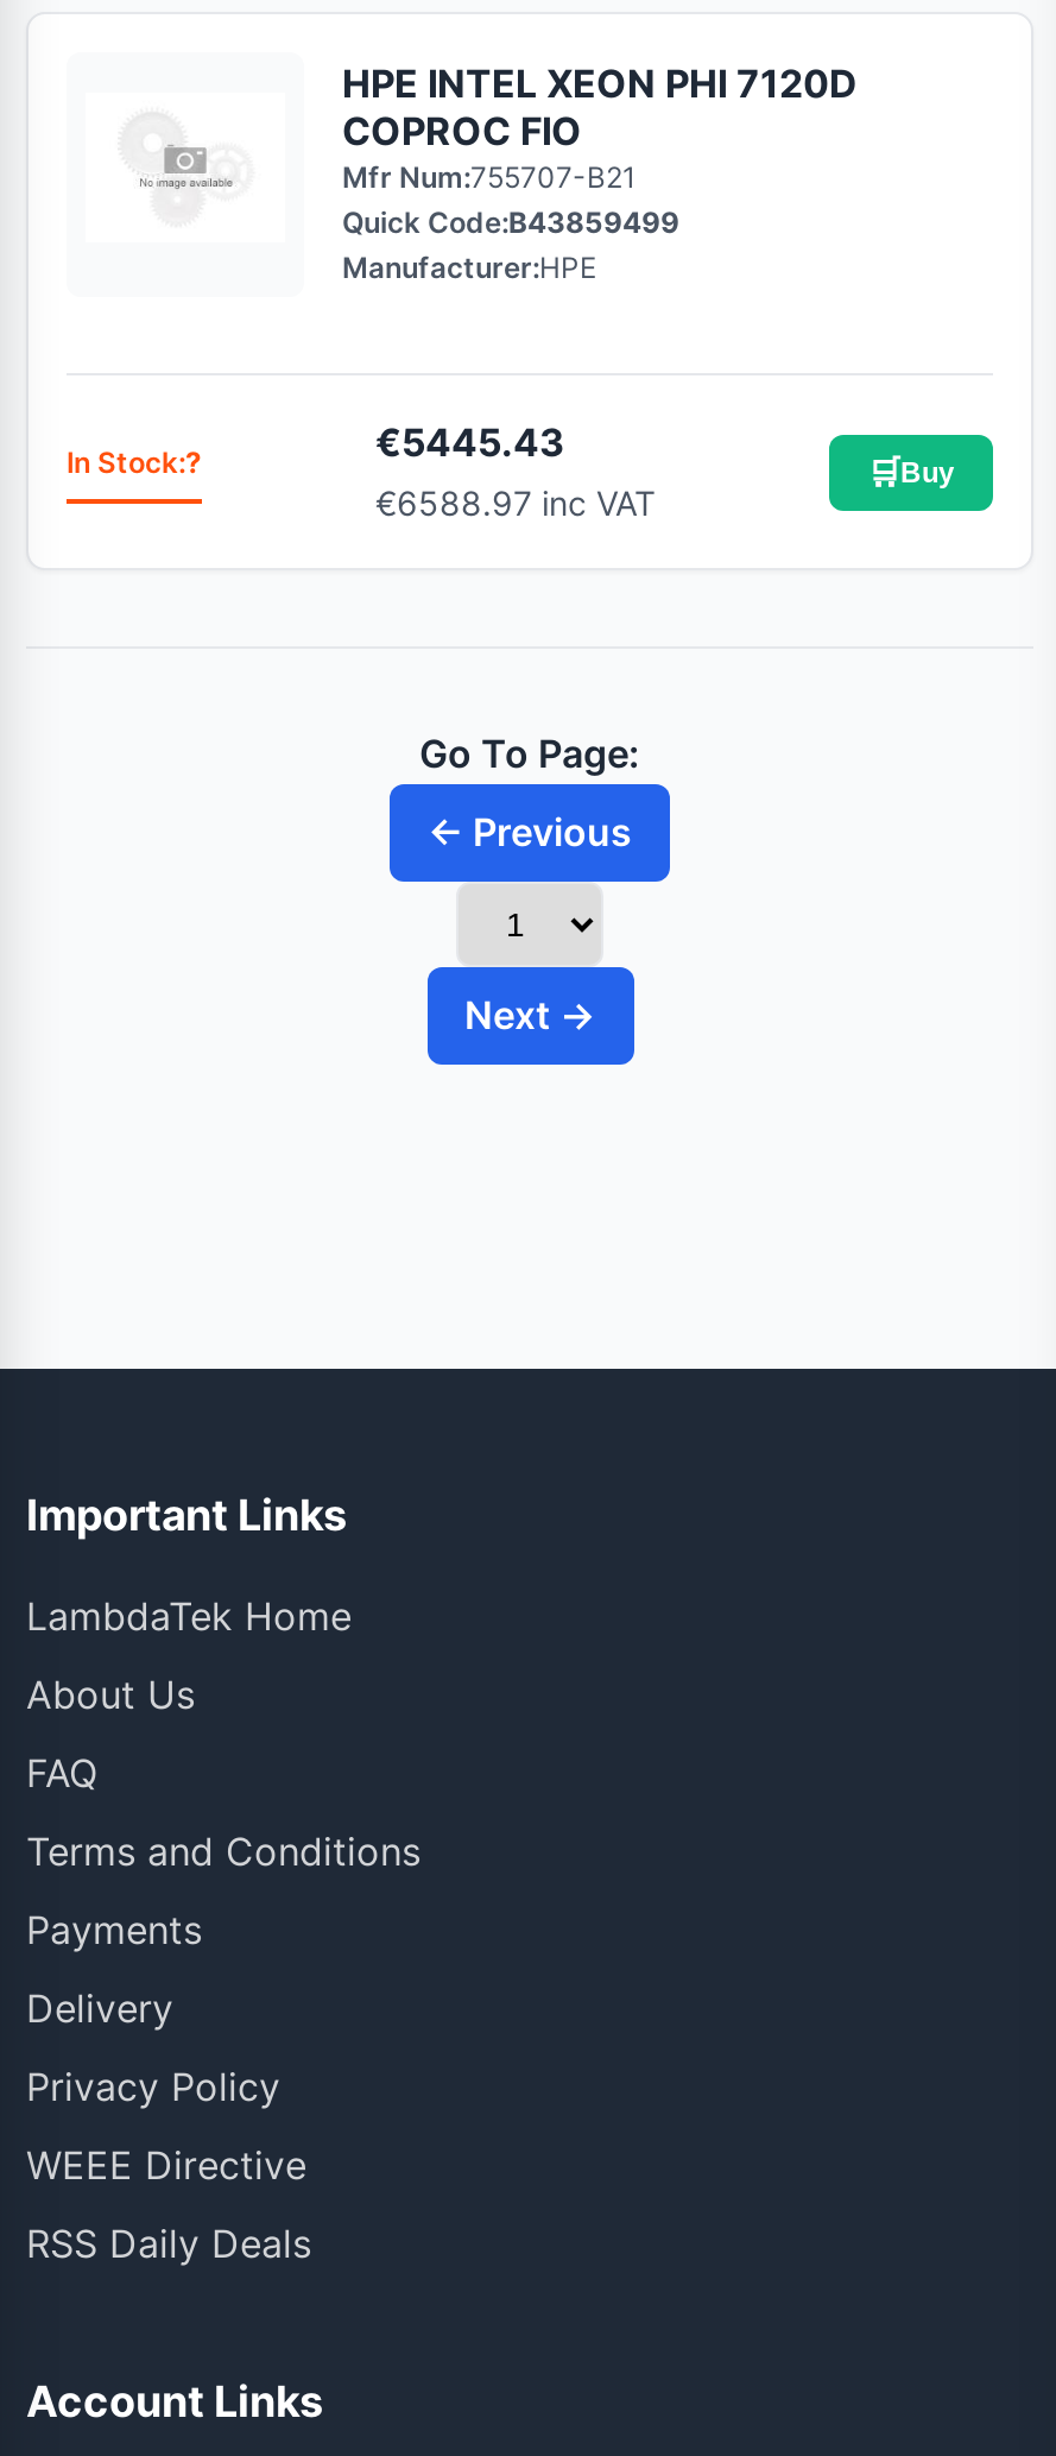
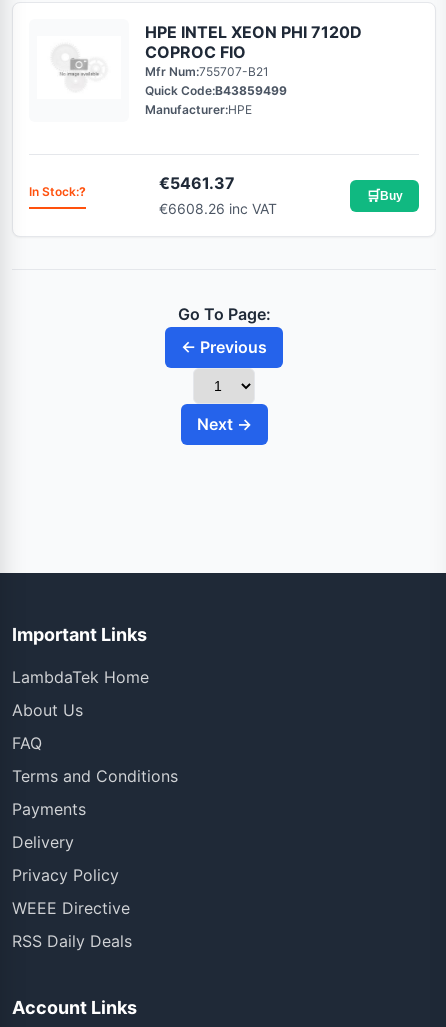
- €5445.43
+ €5461.37

- €6588.97 inc VAT
+ €6608.26 inc VAT
